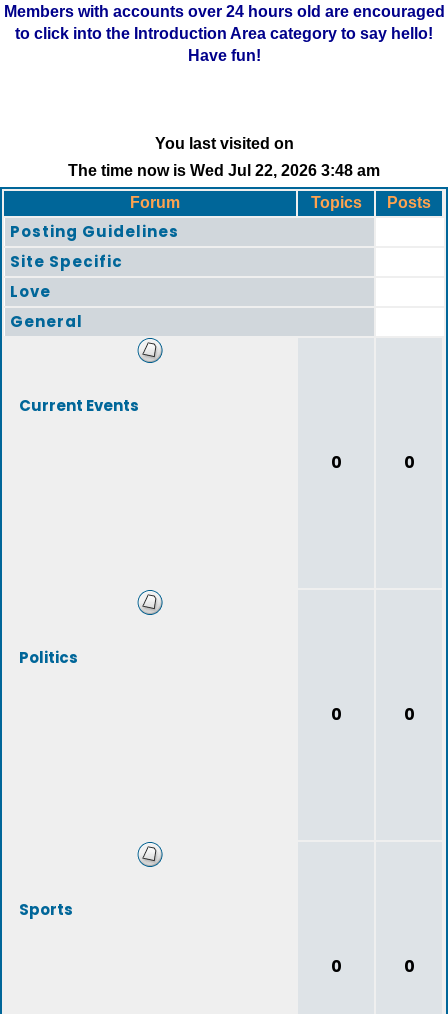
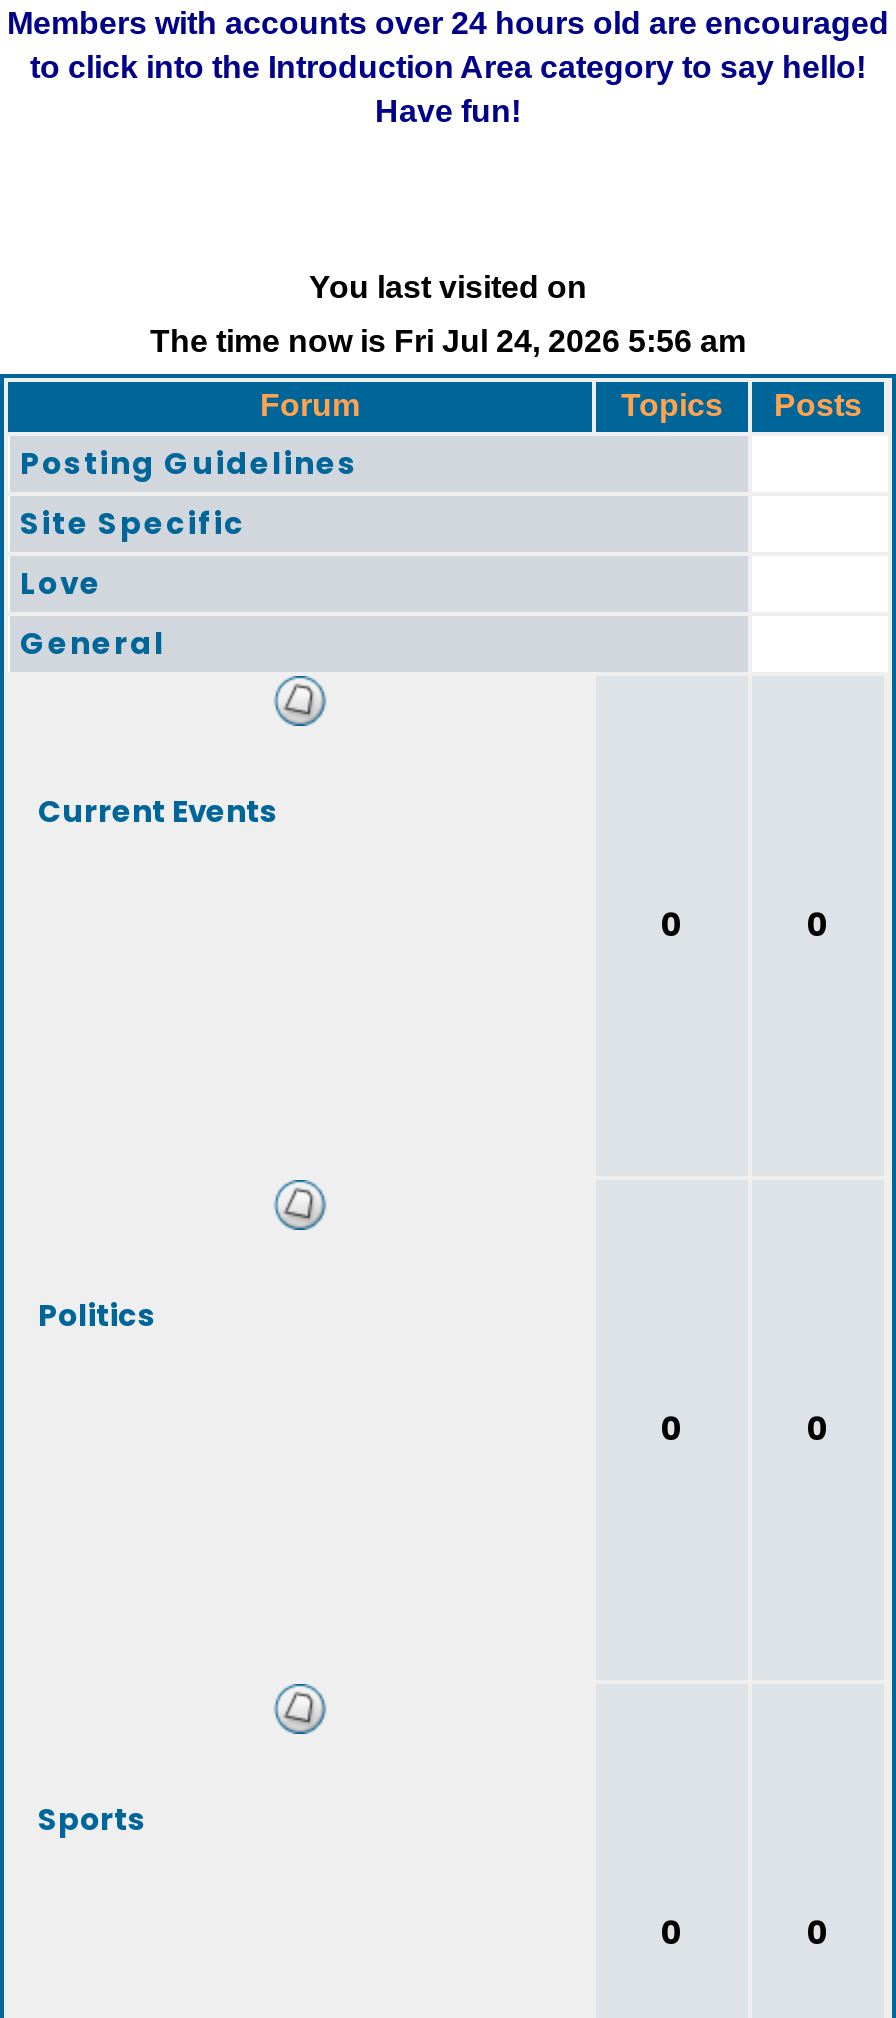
- The time now is Wed Jul 22, 2026 3:48 am
+ The time now is Fri Jul 24, 2026 5:56 am
